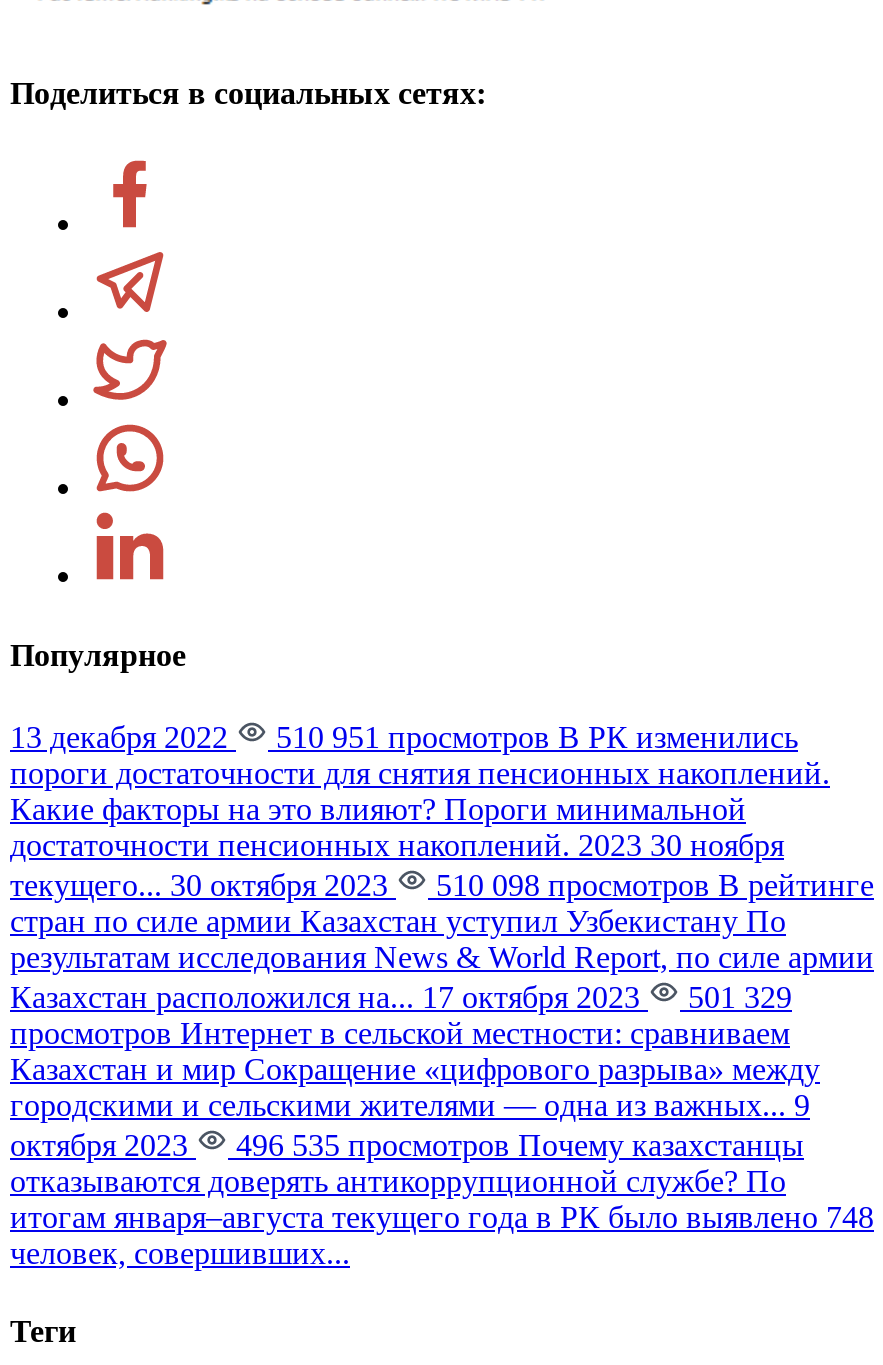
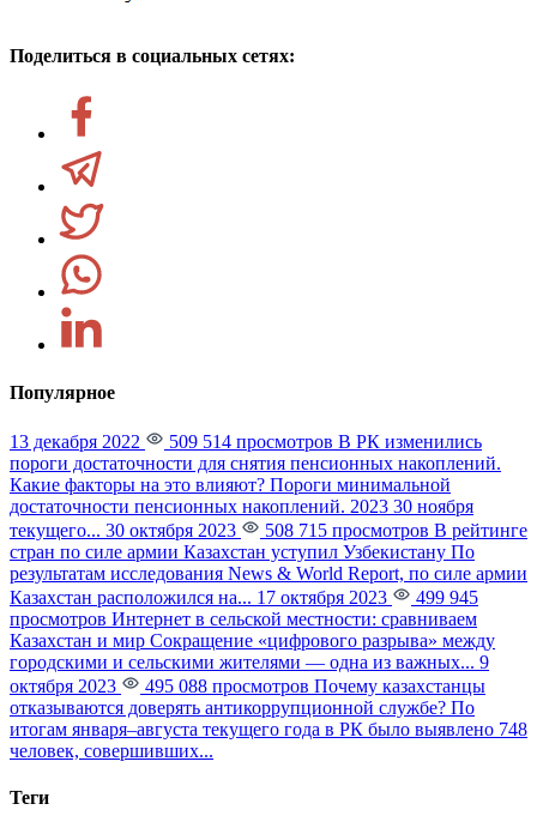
- 510 951 просмотров В РК изменились
+ 509 514 просмотров В РК изменились

- 510 098 просмотров В рейтинге
+ 508 715 просмотров В рейтинге

- Казахстан расположился на... 17 октября 2023 501 329
+ Казахстан расположился на... 17 октября 2023 499 945

- 496 535 просмотров Почему казахстанцы
+ 495 088 просмотров Почему казахстанцы
